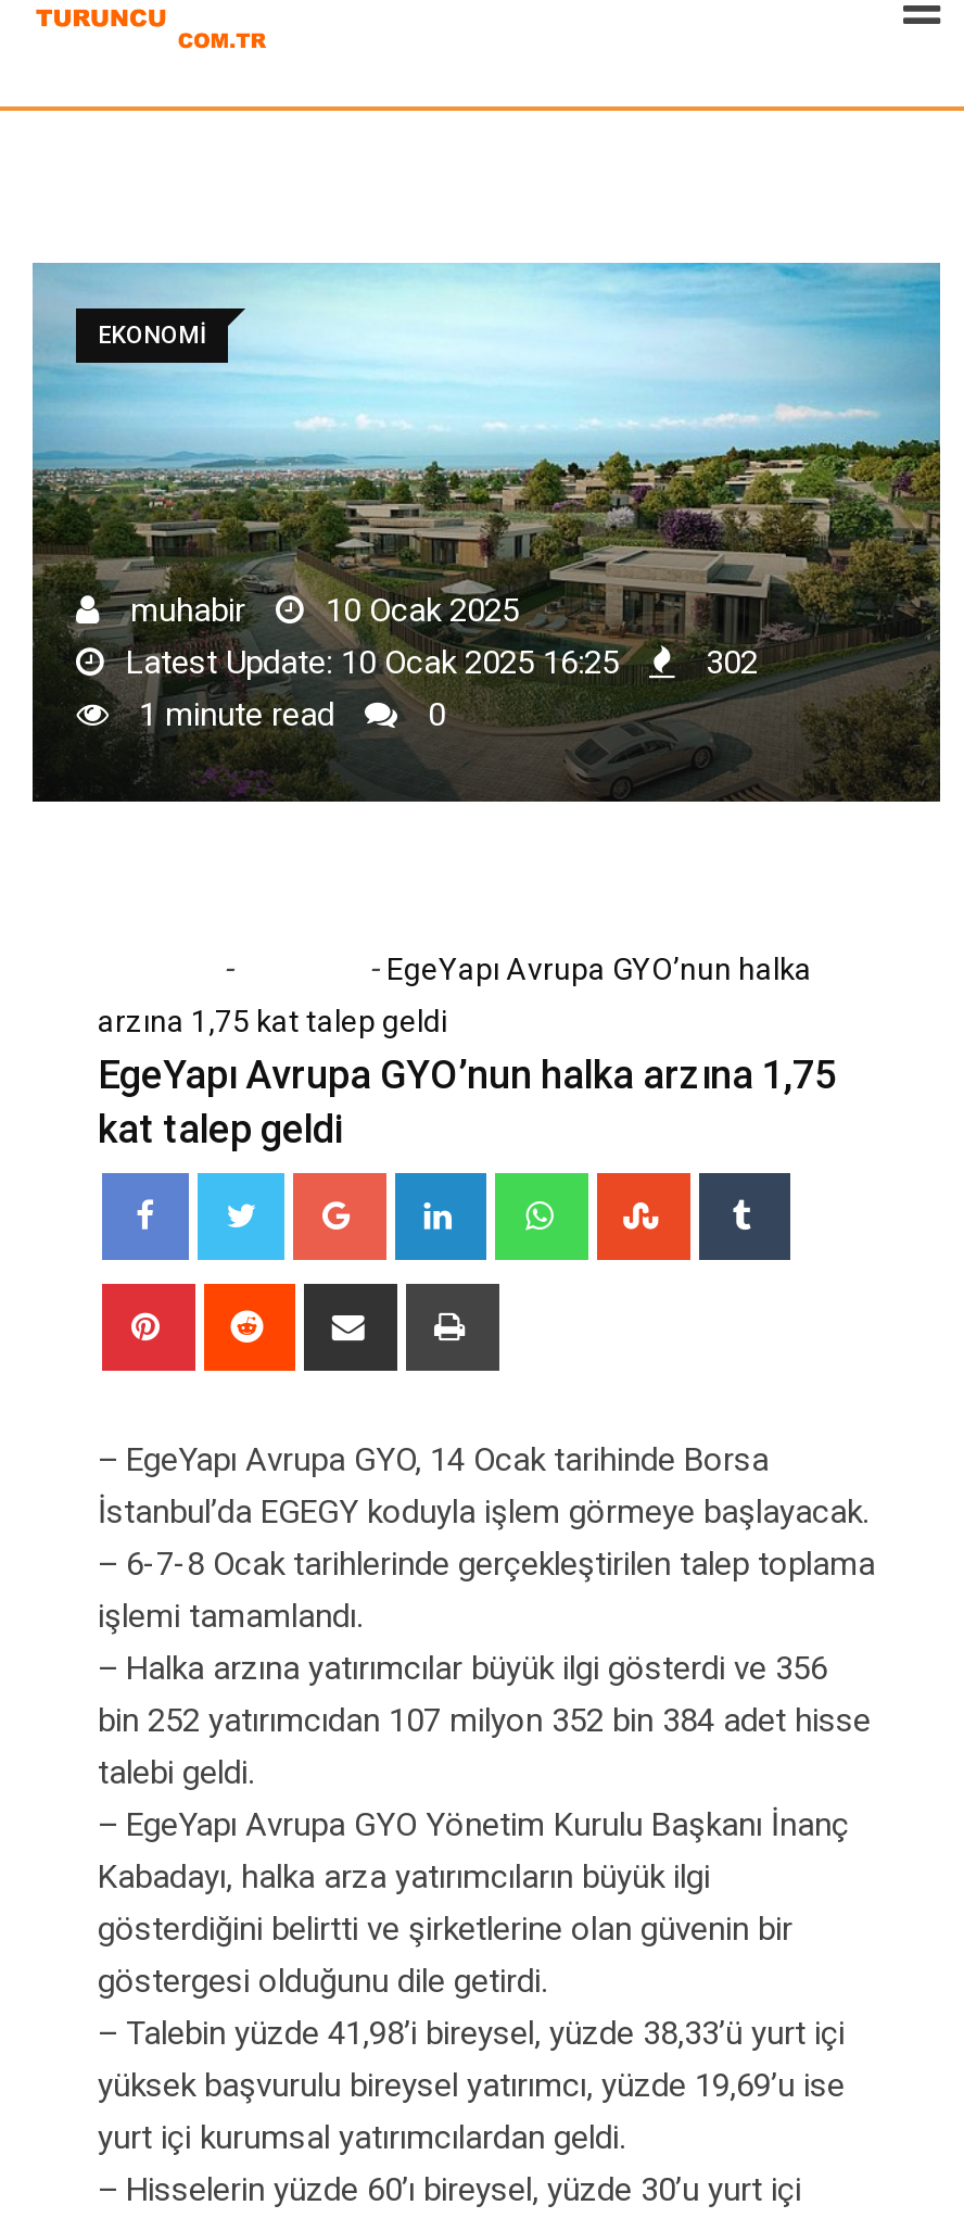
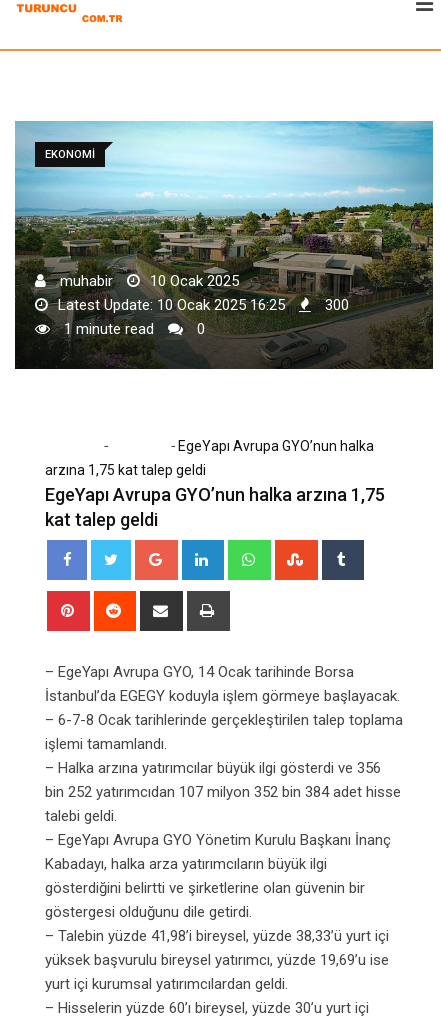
- Latest Update: 10 Ocak 2025 16:25 302
+ Latest Update: 10 Ocak 2025 16:25 300
